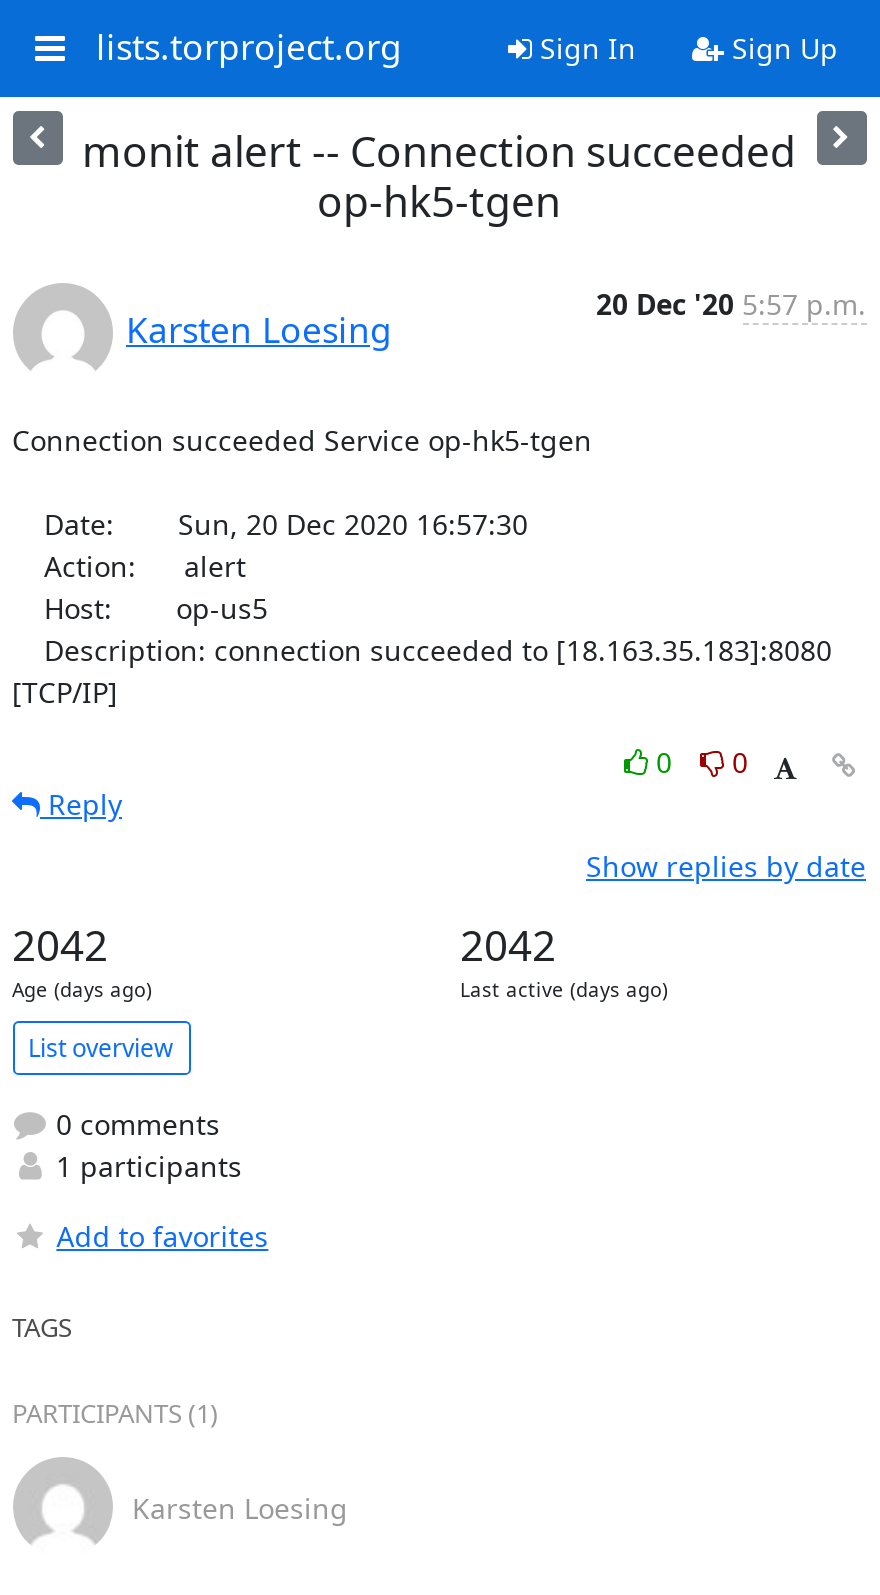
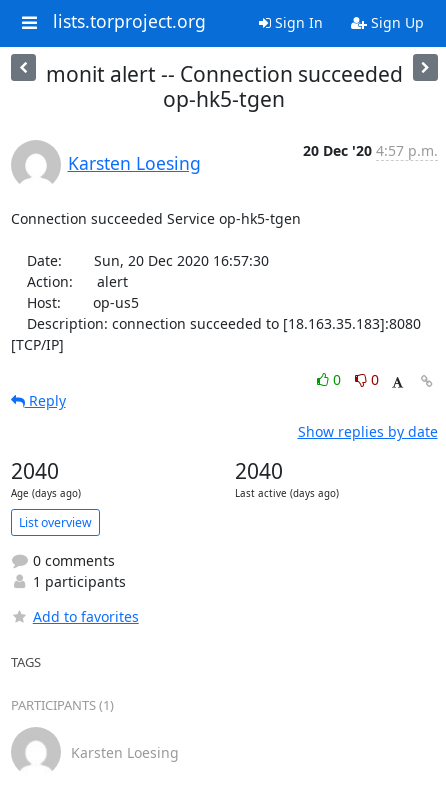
- 20 Dec '20 5:57 p.m.
+ 20 Dec '20 4:57 p.m.

- 2042
+ 2040

- 2042
+ 2040
